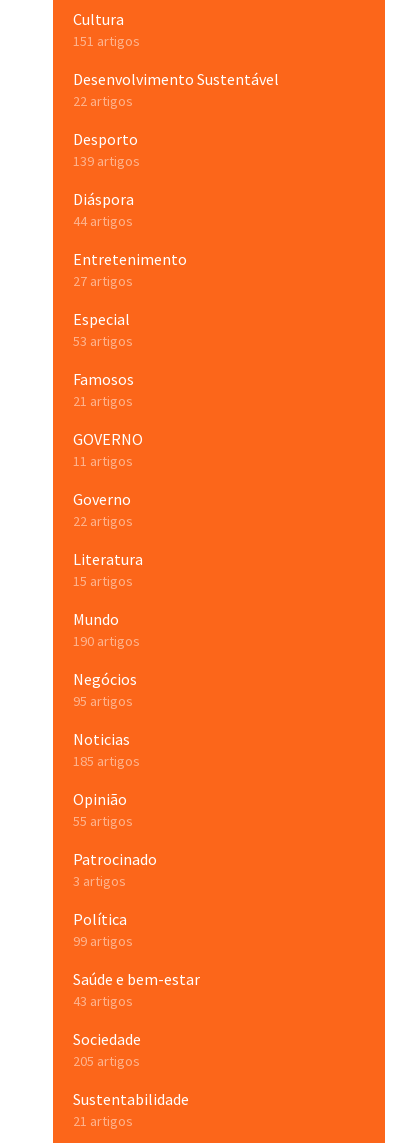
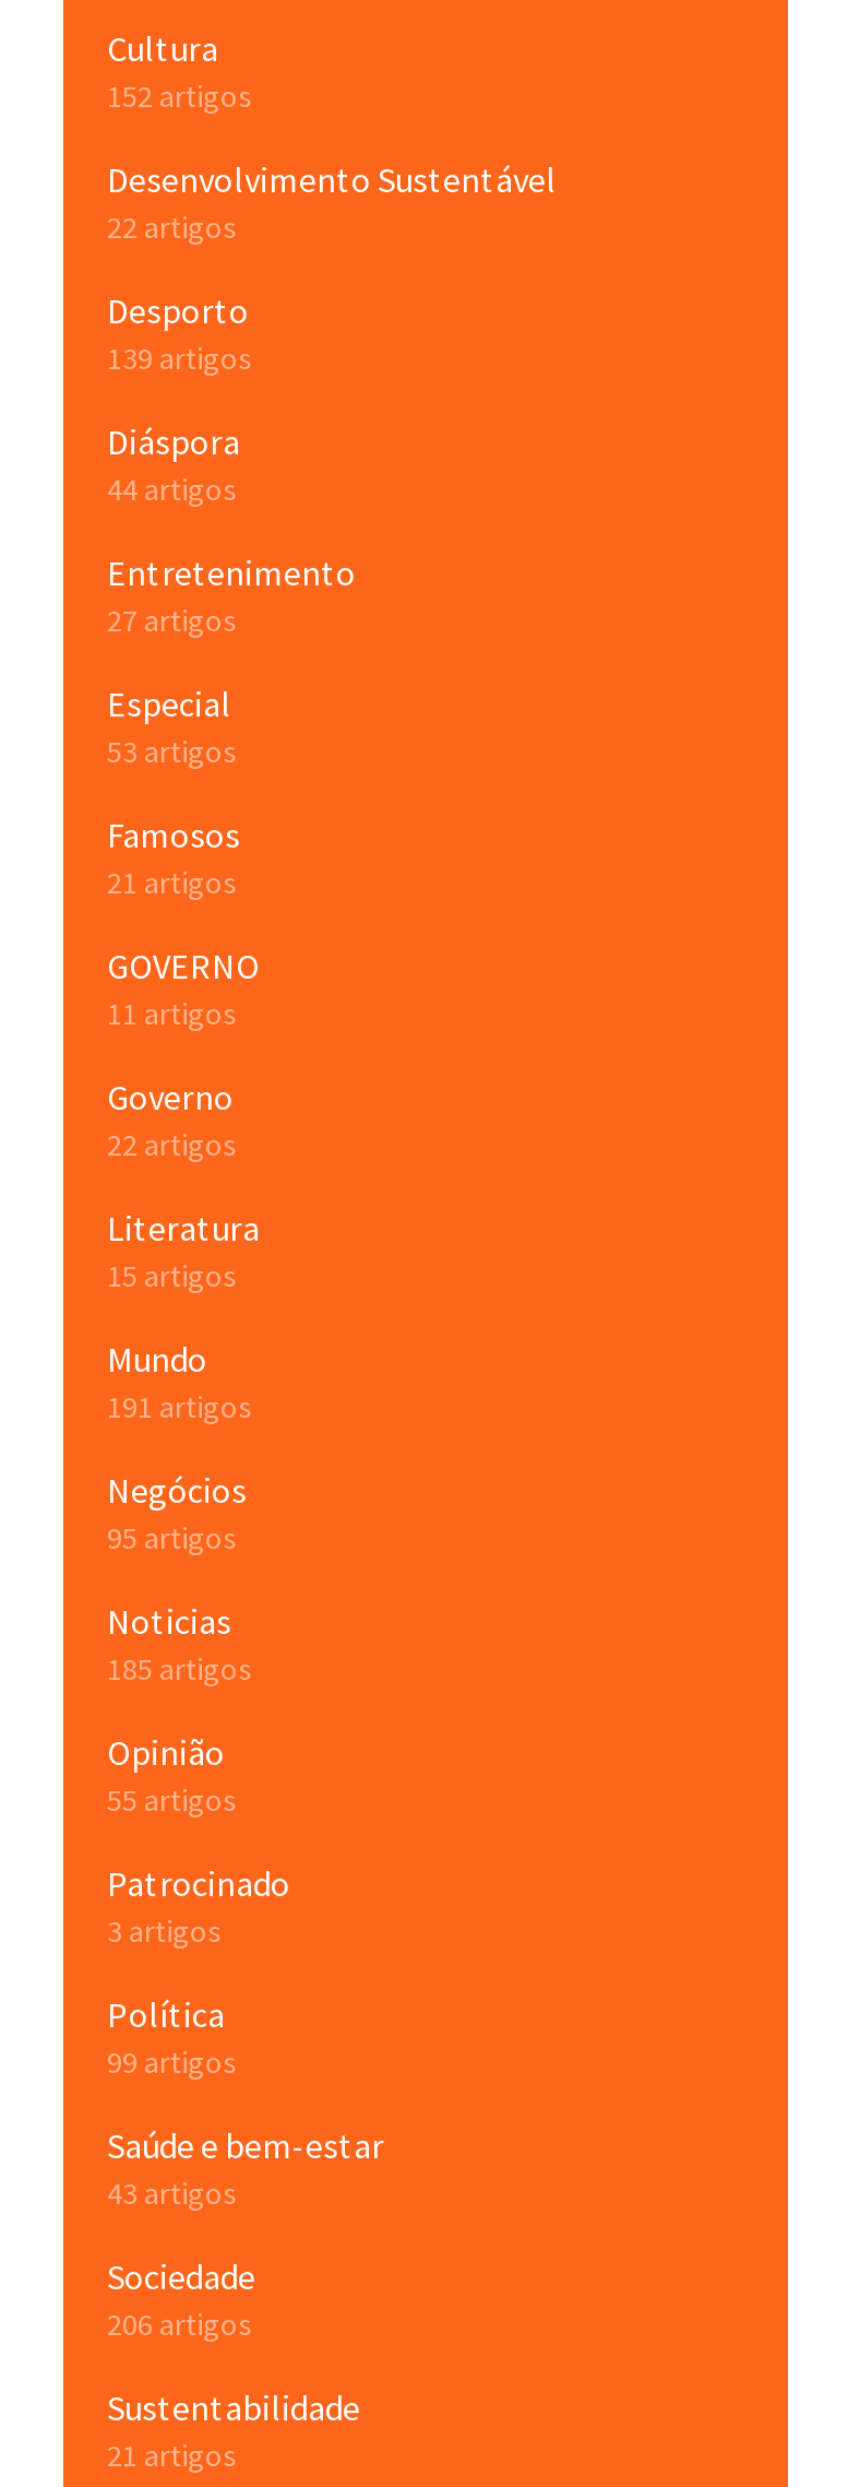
- 151 artigos
+ 152 artigos

- 190 artigos
+ 191 artigos

- 205 artigos
+ 206 artigos
